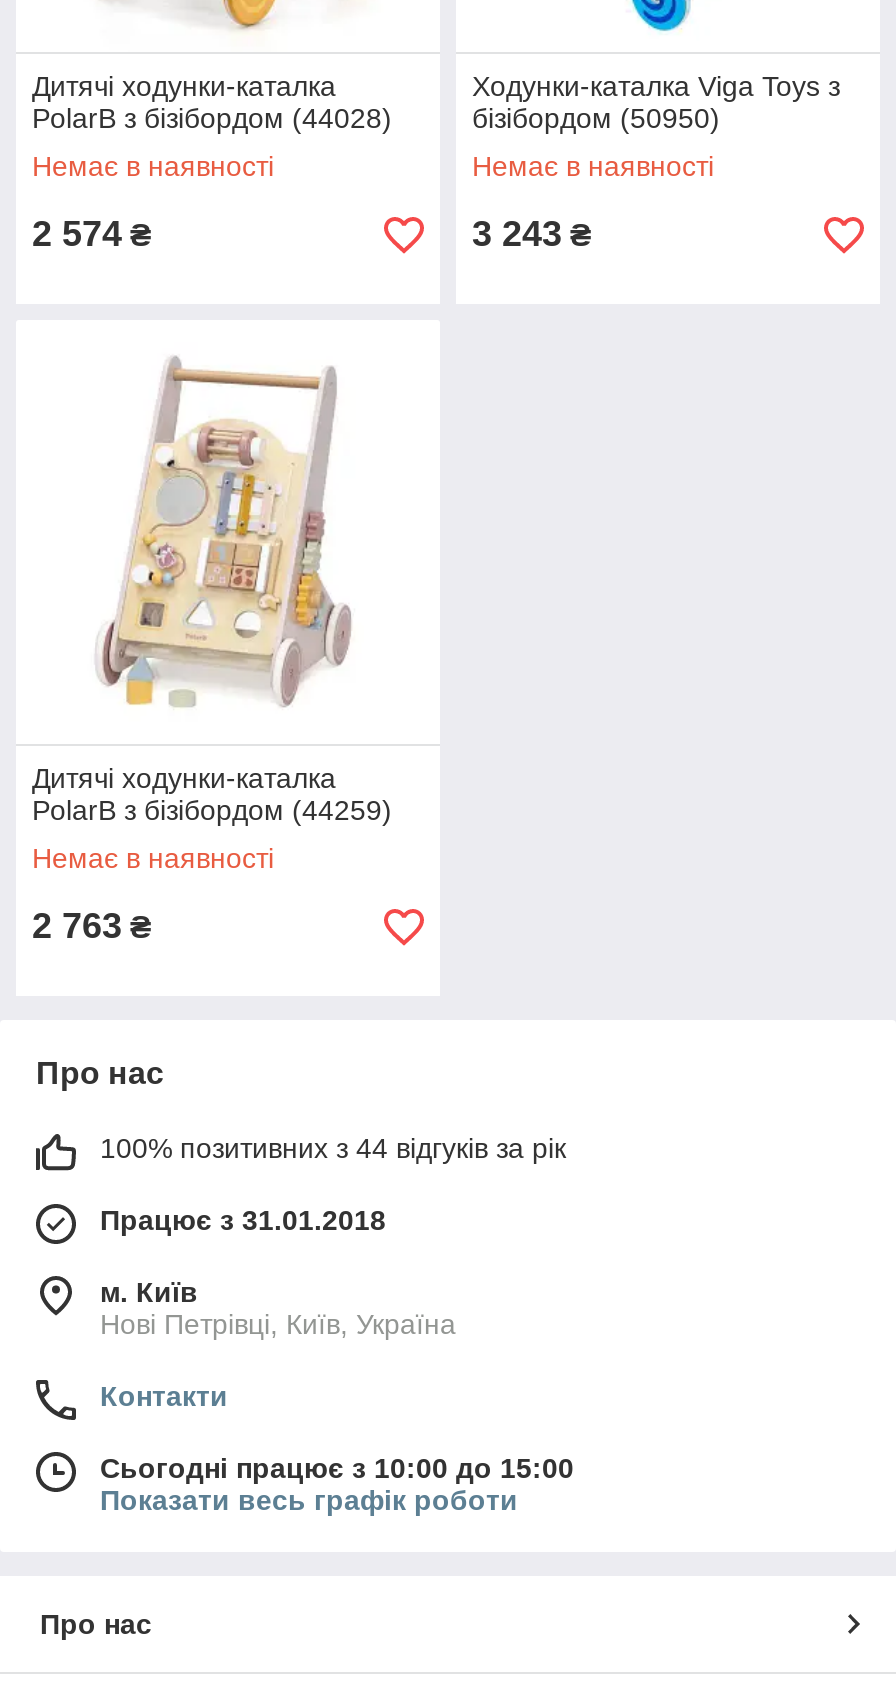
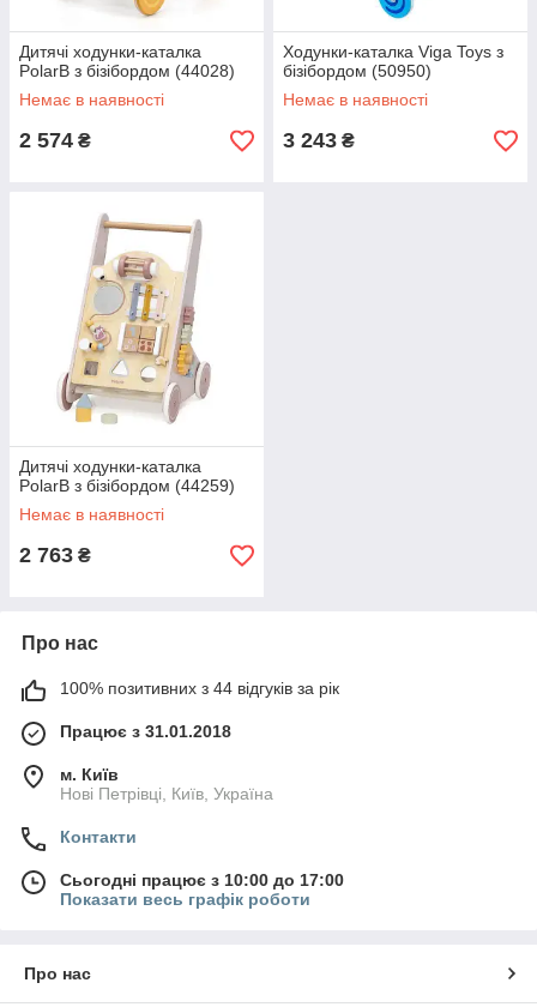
- Сьогодні працює з 10:00 до 15:00
+ Сьогодні працює з 10:00 до 17:00
